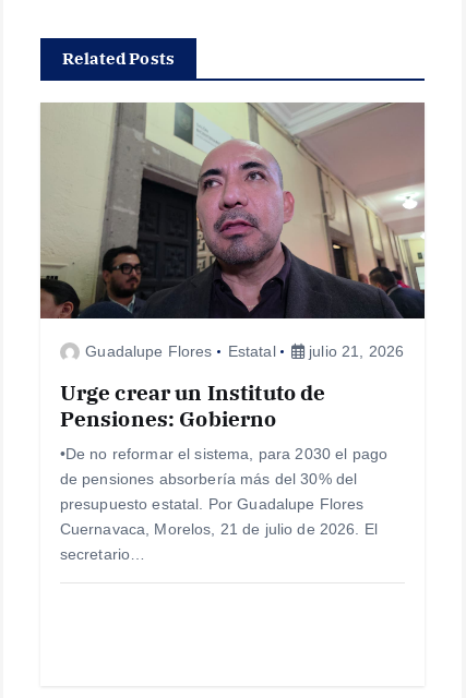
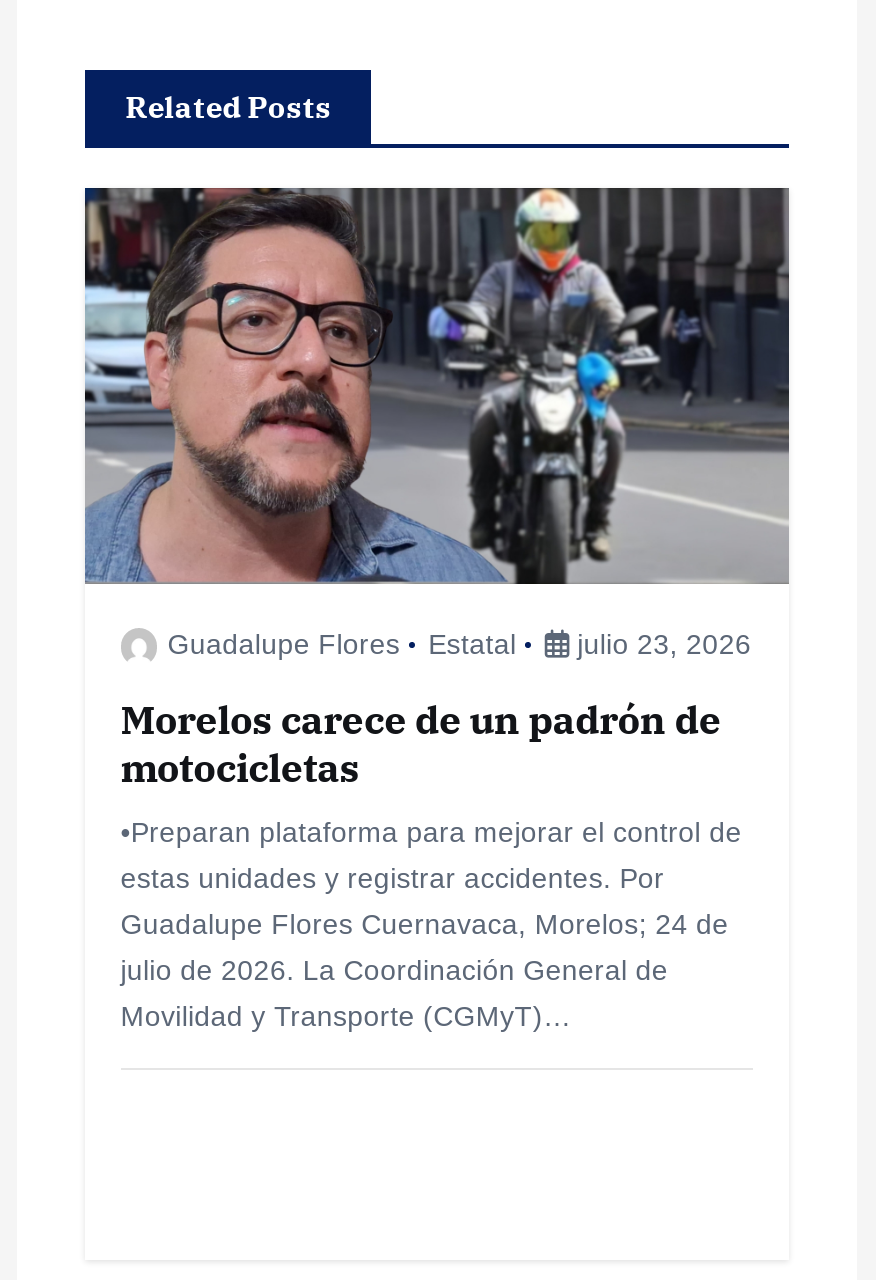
- [image]
- Guadalupe Flores Estatal julio 21, 2026
+ [image]
+ Guadalupe Flores Estatal julio 23, 2026

- Urge crear un Instituto de
- Pensiones: Gobierno
+ Morelos carece de un padrón de
+ motocicletas

- •De no reformar el sistema, para 2030 el pago
- de pensiones absorbería más del 30% del
- presupuesto estatal. Por Guadalupe Flores
- Cuernavaca, Morelos, 21 de julio de 2026. El
- secretario…
+ •Preparan plataforma para mejorar el control de
+ estas unidades y registrar accidentes. Por
+ Guadalupe Flores Cuernavaca, Morelos; 24 de
+ julio de 2026. La Coordinación General de
+ Movilidad y Transporte (CGMyT)…
